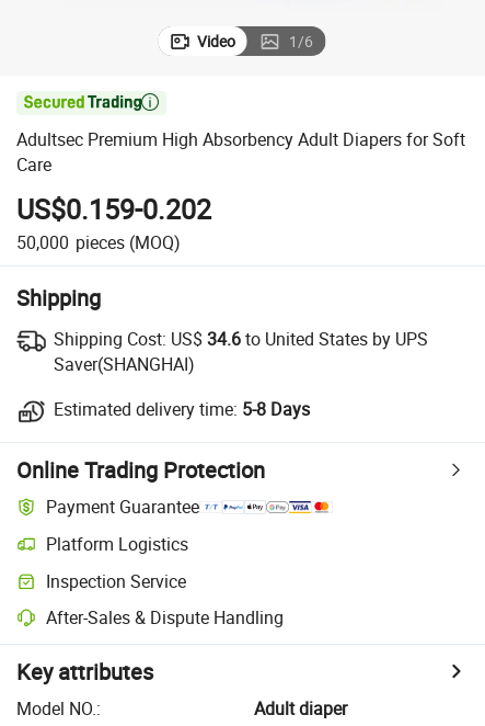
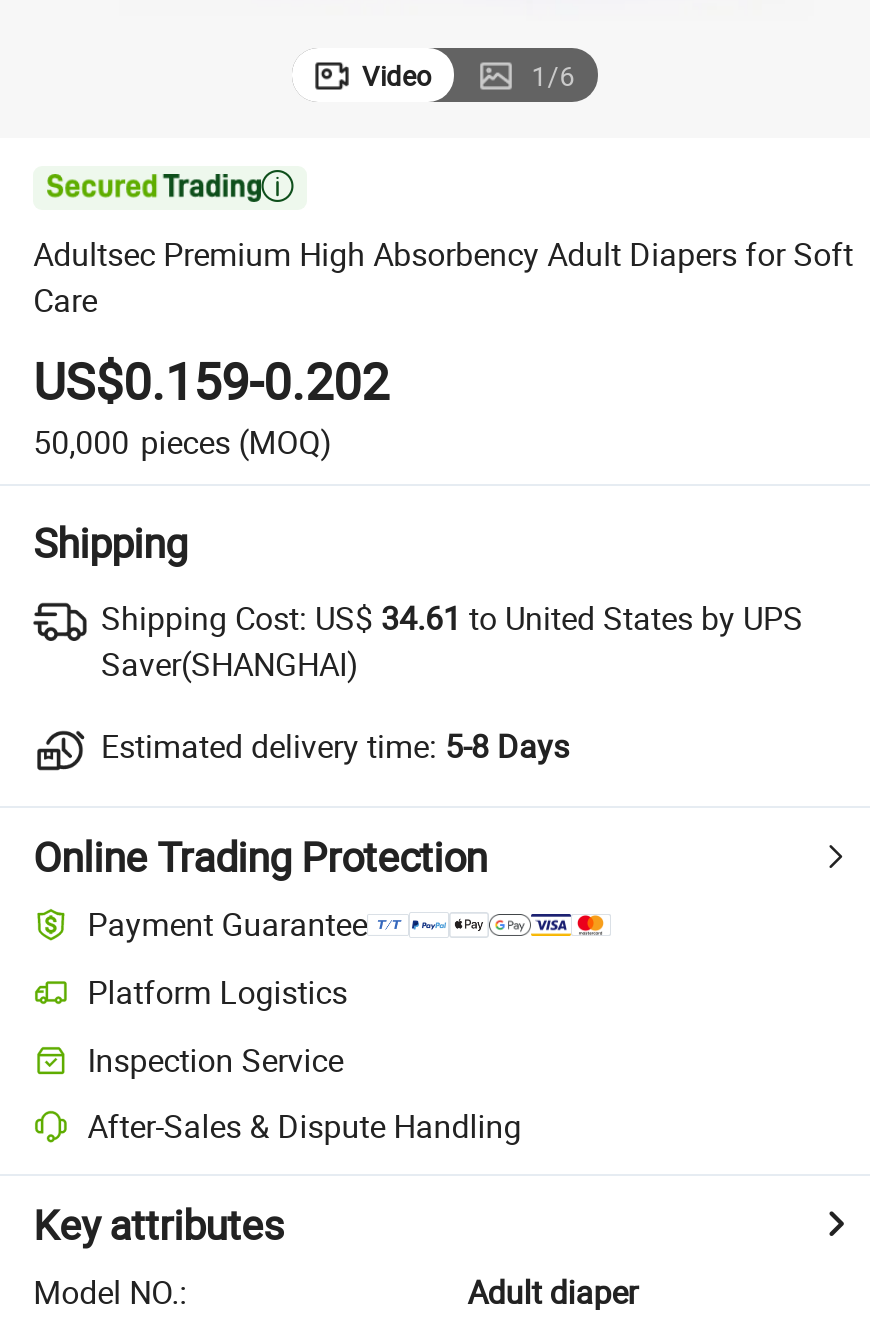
- Shipping Cost: US$34.6 to United States by UPS
+ Shipping Cost: US$34.61 to United States by UPS
